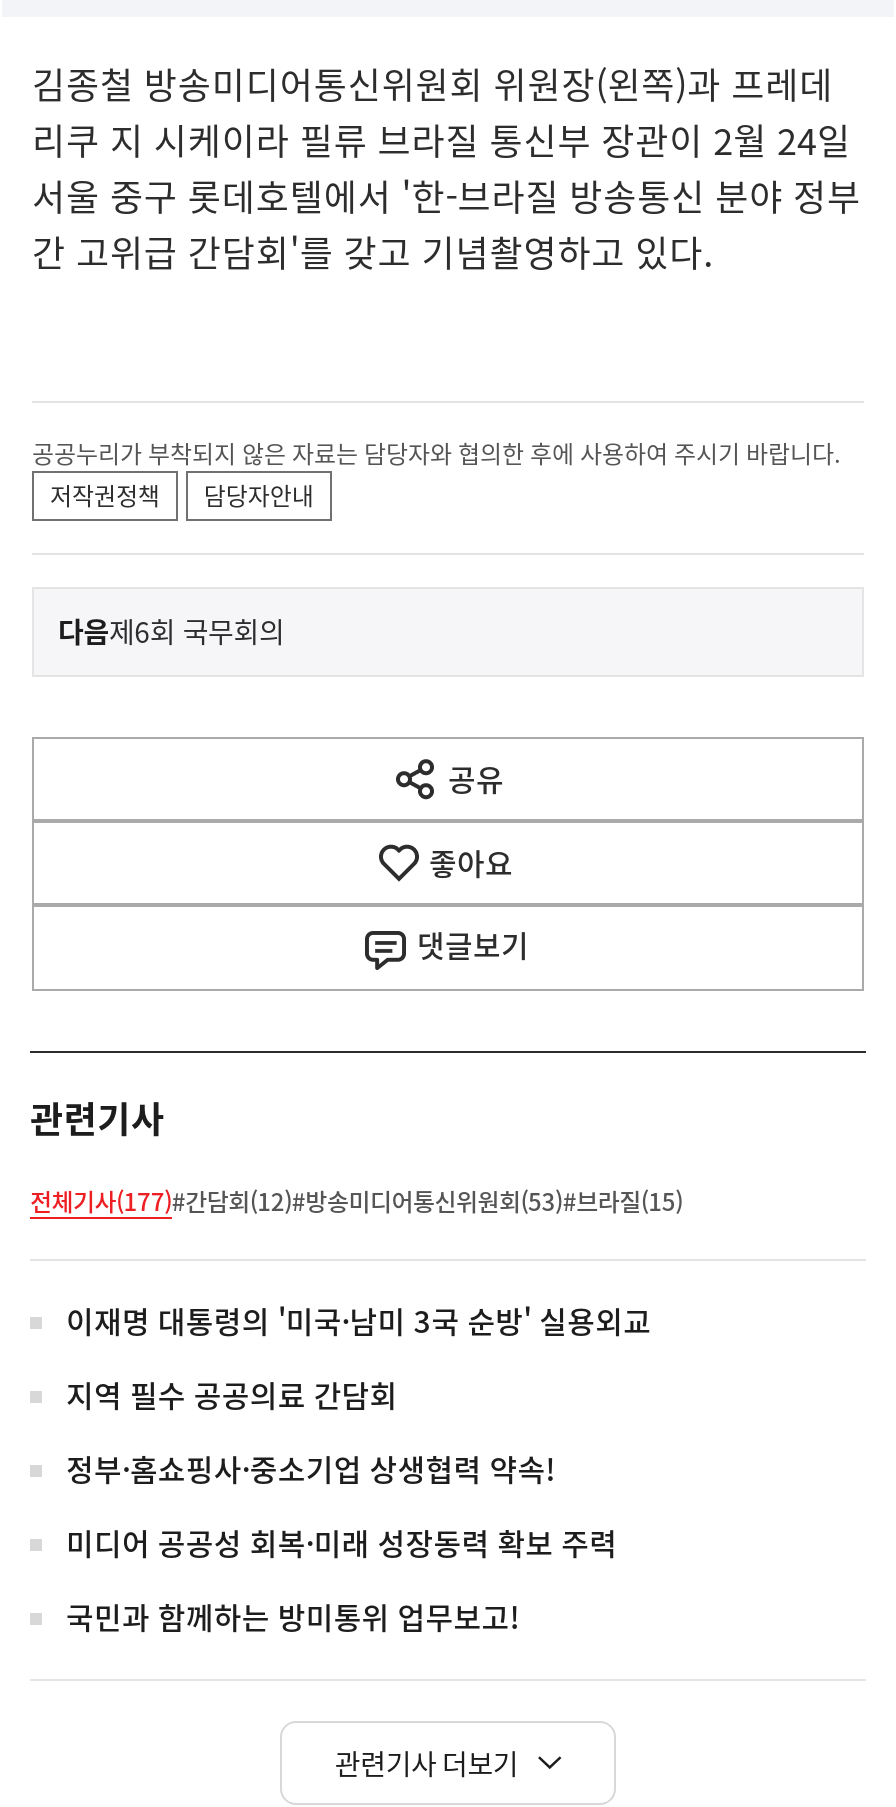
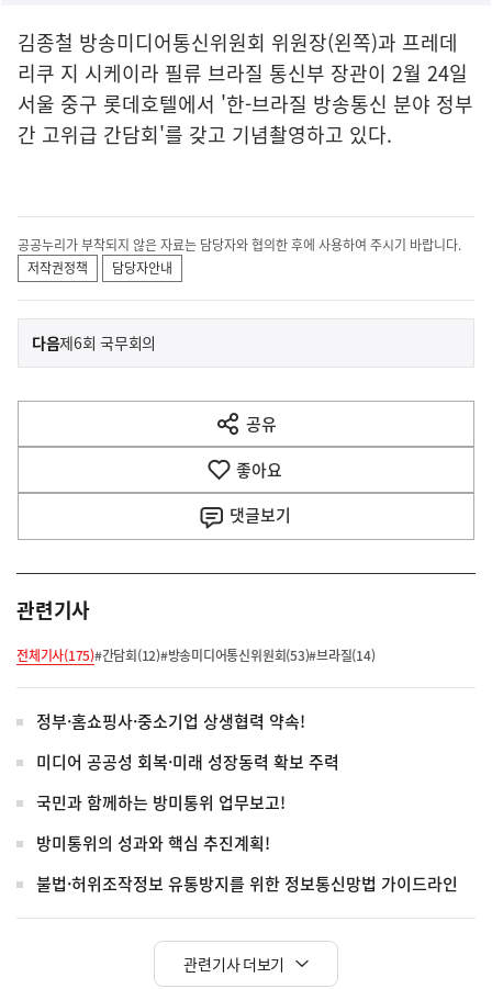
- 전체기사(177)#간담회(12)#방송미디어통신위원회(53)#브라질(15)
- 이재명 대통령의 '미국·남미 3국 순방' 실용외교
- 지역 필수 공공의료 간담회
+ 전체기사(175)#간담회(12)#방송미디어통신위원회(53)#브라질(14)

moved up: 정부·홈쇼핑사·중소기업 상생협력 약속! | 미디어 공공성 회복·미래 성장동력 확보 주력 | 국민과 함께하는 방미통위 업무보고!

+ 방미통위의 성과와 핵심 추진계획!
+ 불법·허위조작정보 유통방지를 위한 정보통신망법 가이드라인
